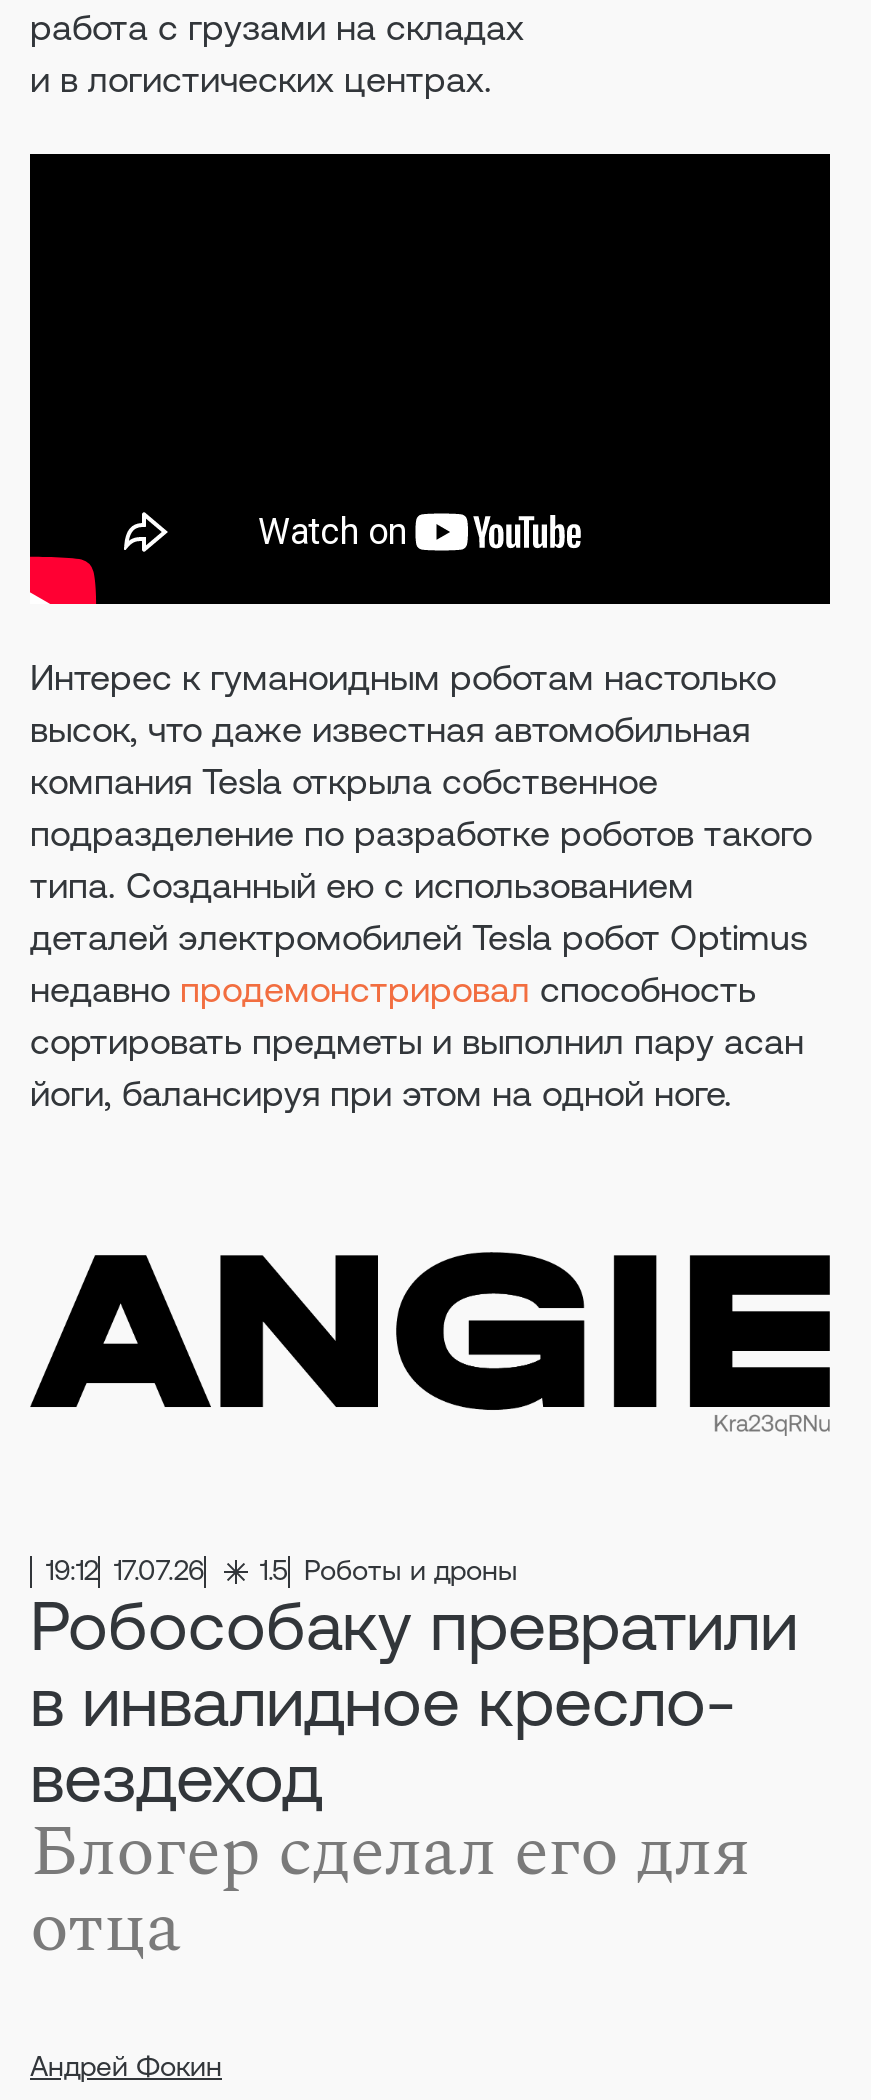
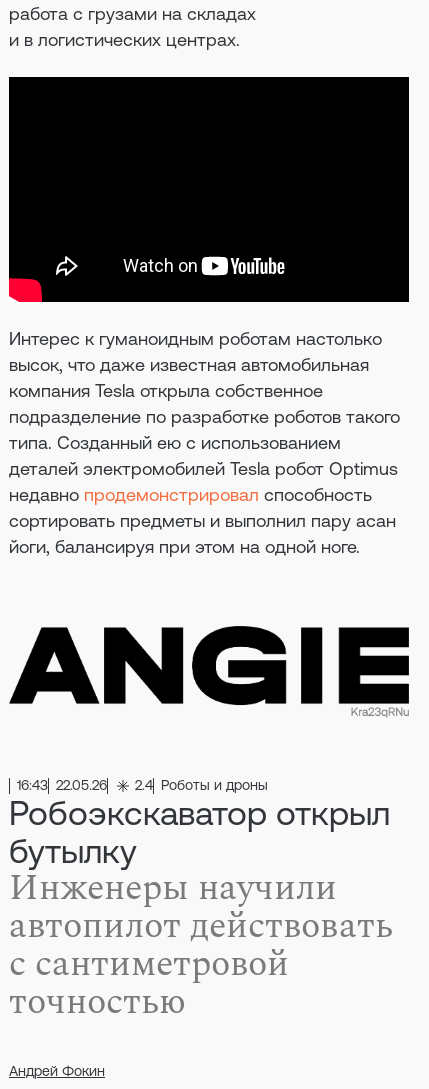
- 19:12 17.07.26
- 1.5 Роботы и дроны
- Робособаку превратили
- в инвалидное кресло-
- вездеход
- Блогер сделал его для
- отца
+ 16:43 22.05.26
+ 2.4 Роботы и дроны
+ Робоэкскаватор открыл
+ бутылку
+ Инженеры научили
+ автопилот действовать
+ с сантиметровой
+ точностью
